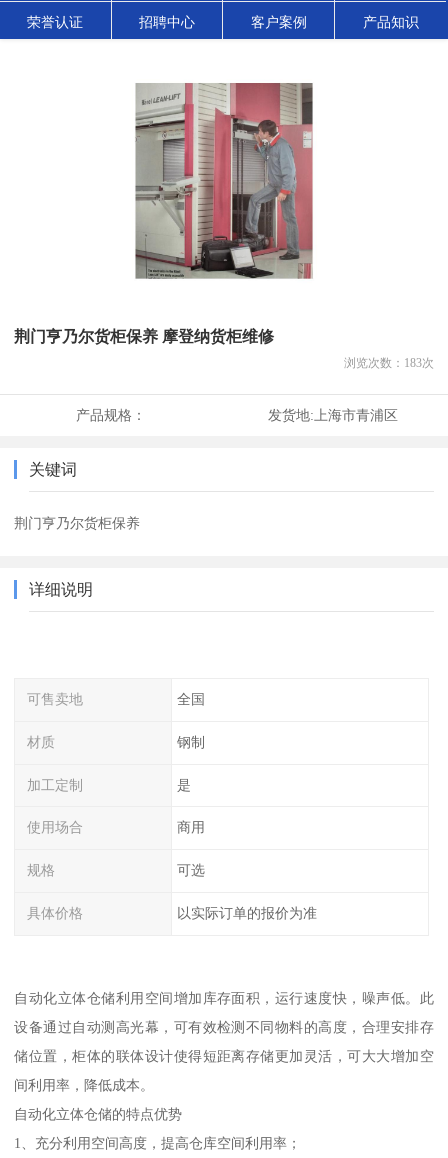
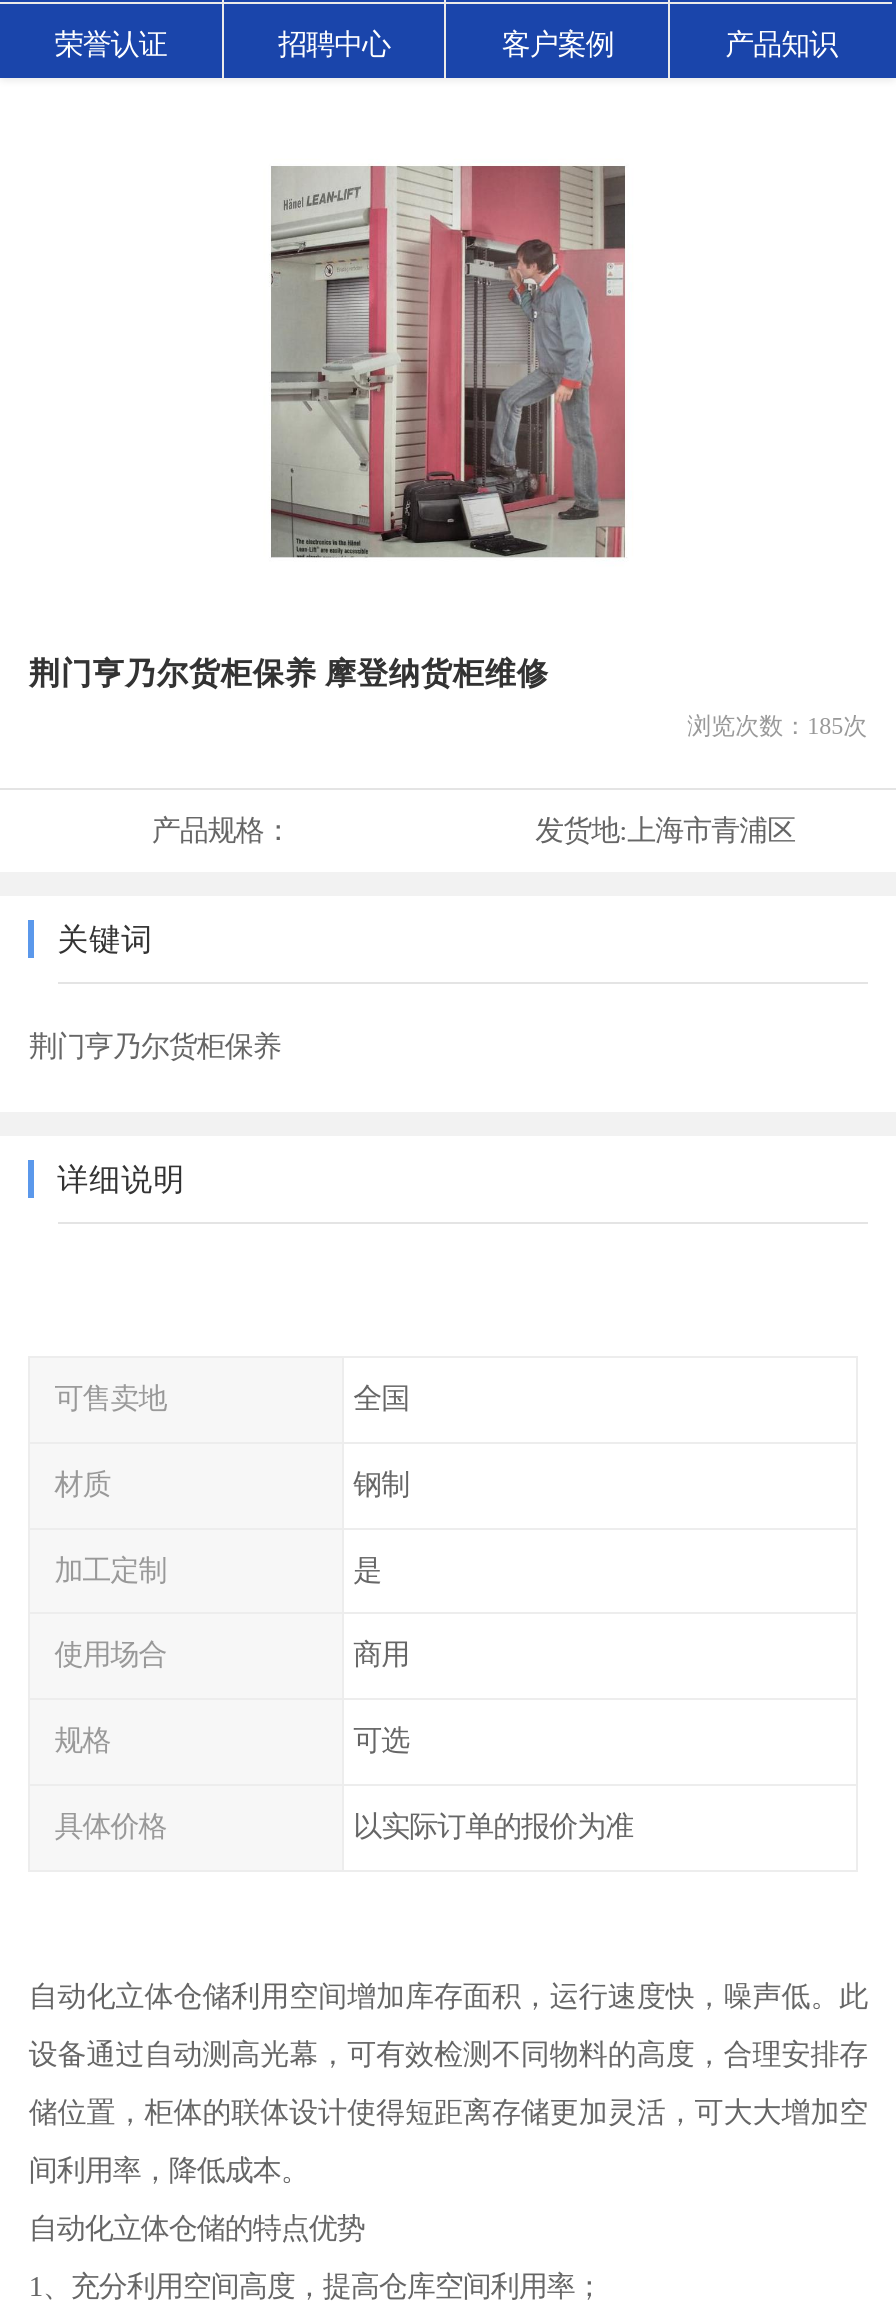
- 浏览次数：183次
+ 浏览次数：185次
